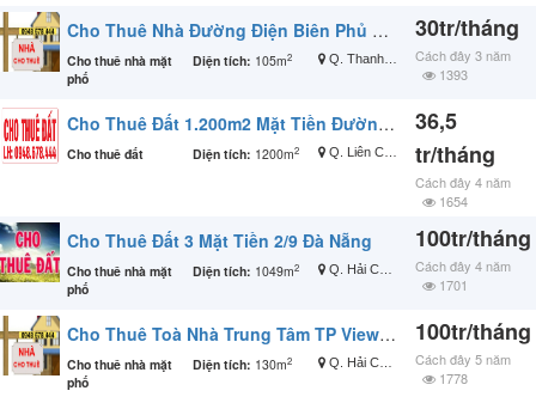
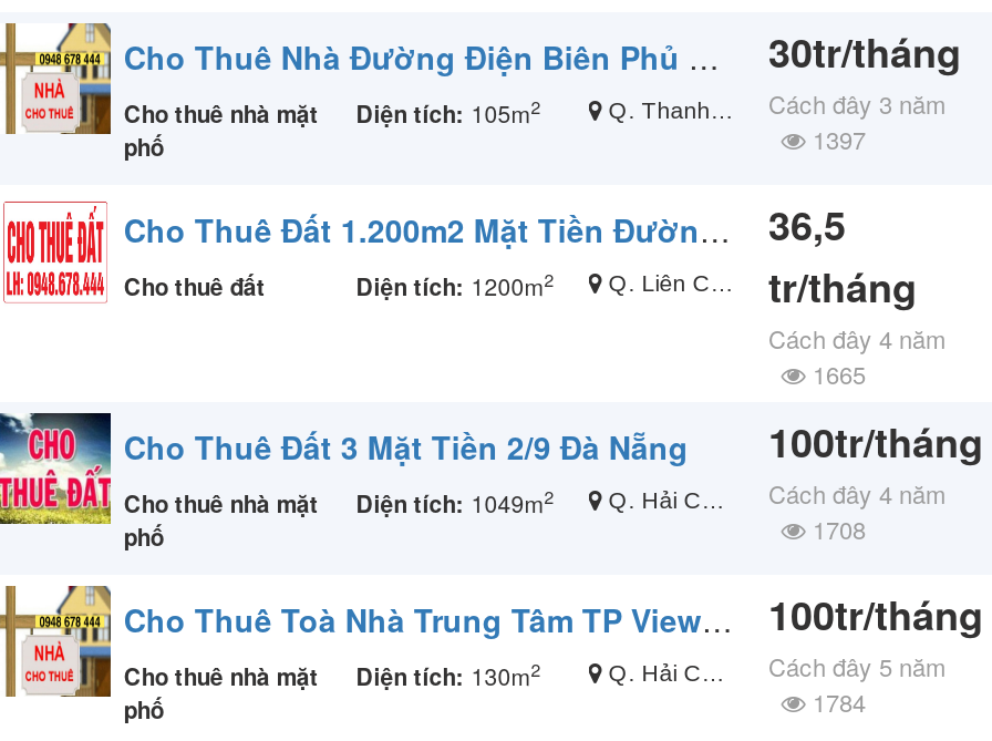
- 1393
+ 1397

- 1654
+ 1665

- 1701
+ 1708

- 1778
+ 1784
